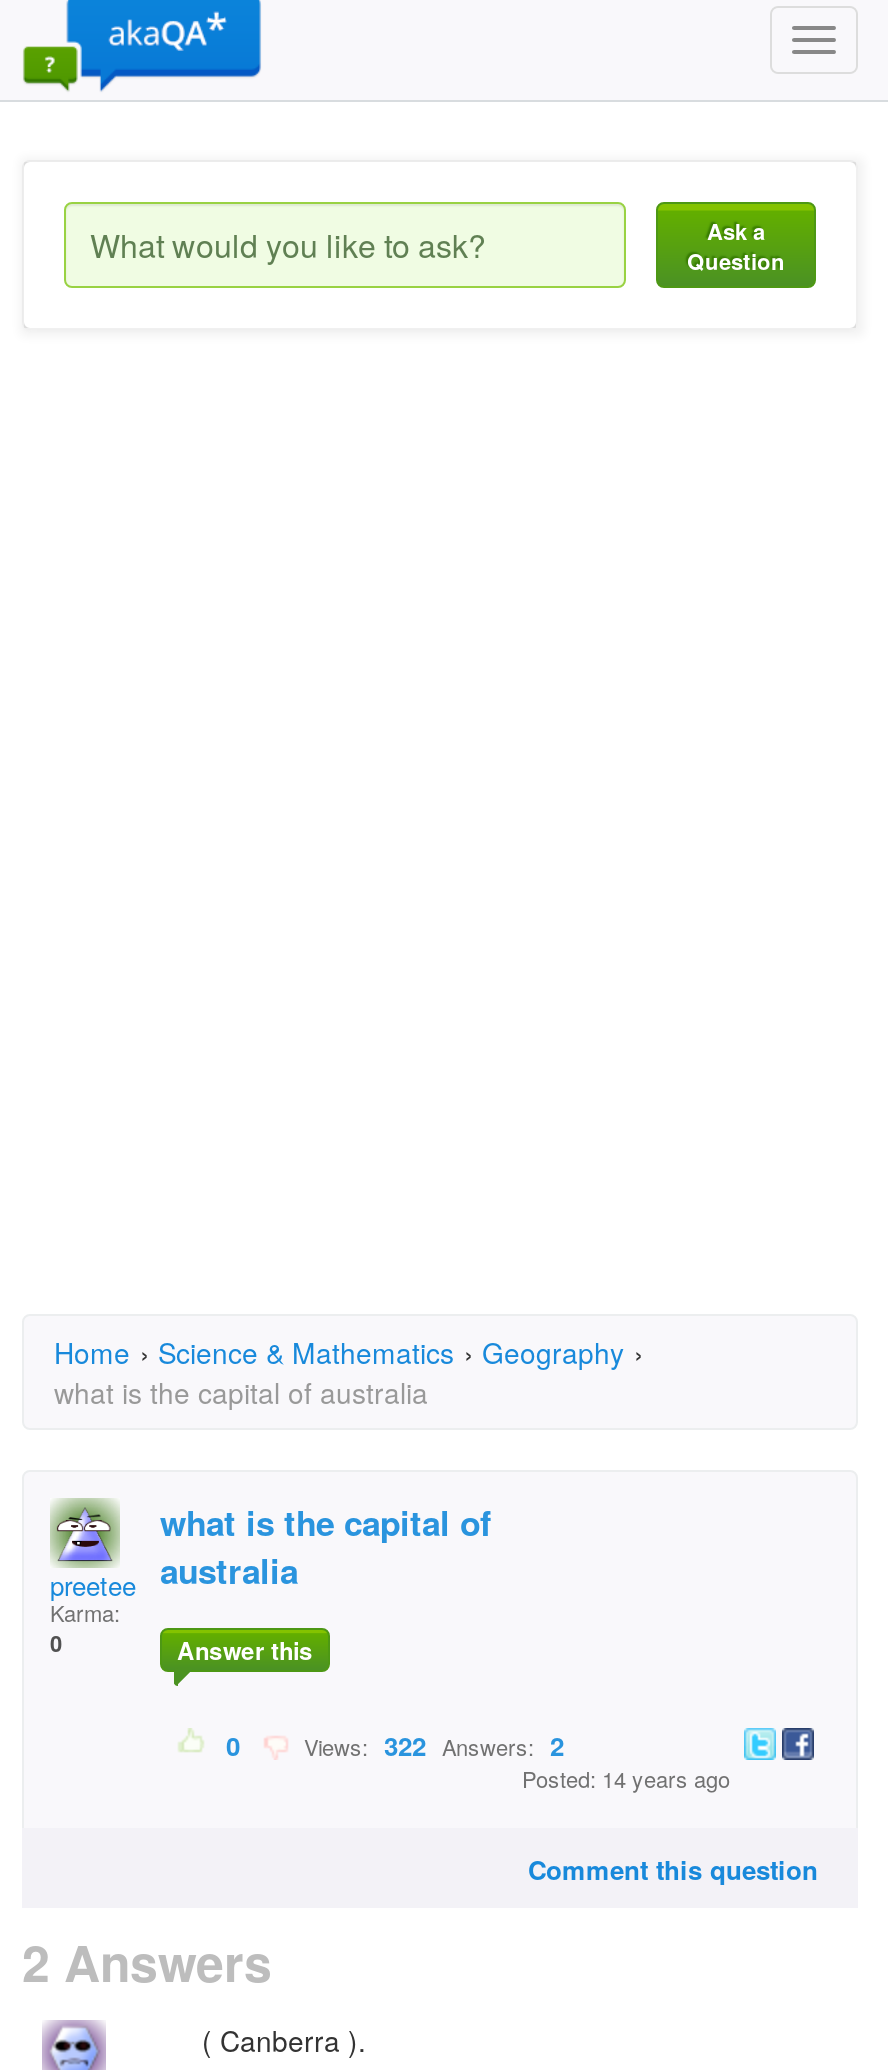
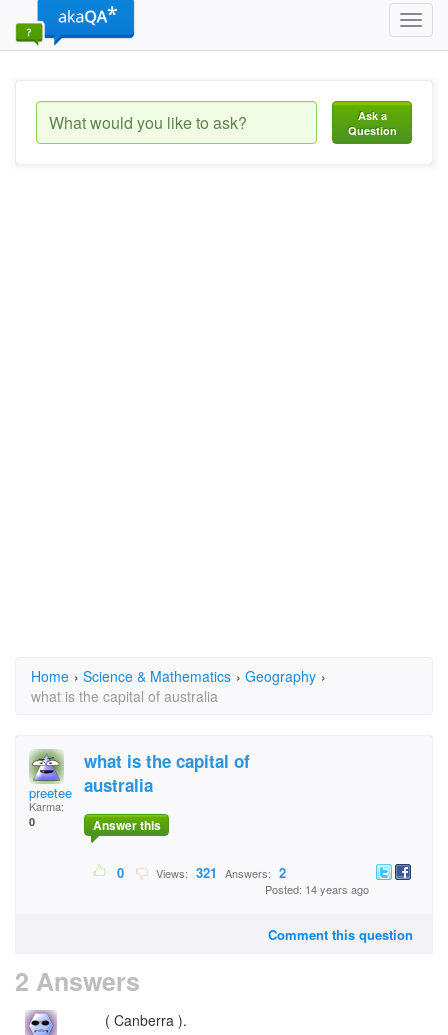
- Views: 322 Answers: 2
+ Views: 321 Answers: 2
